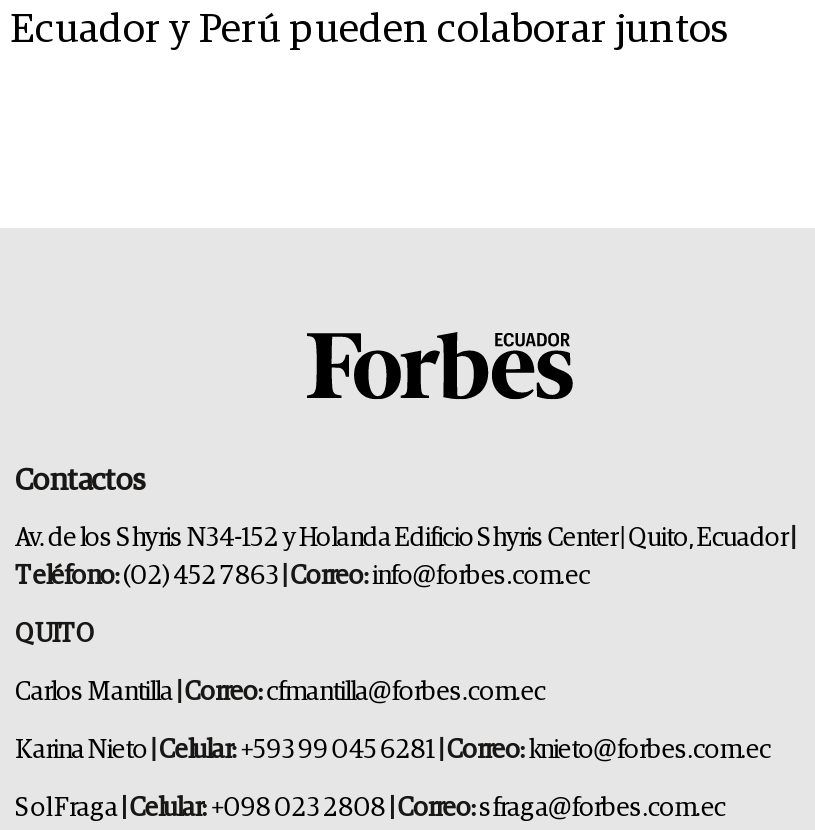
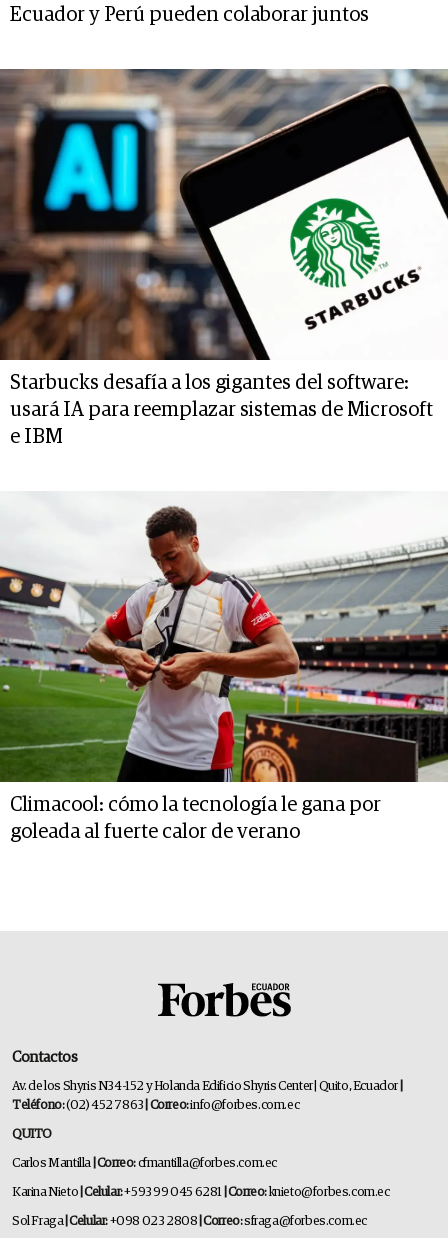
+ [image]
+ Starbucks desafía a los gigantes del software:
+ usará IA para reemplazar sistemas de Microsoft
+ e IBM

+ [image]
+ Climacool: cómo la tecnología le gana por
+ goleada al fuerte calor de verano
